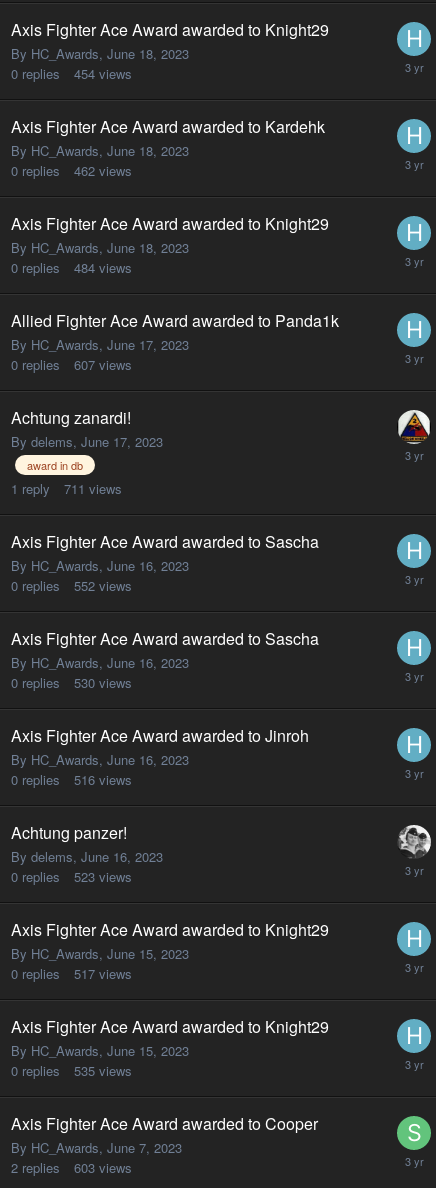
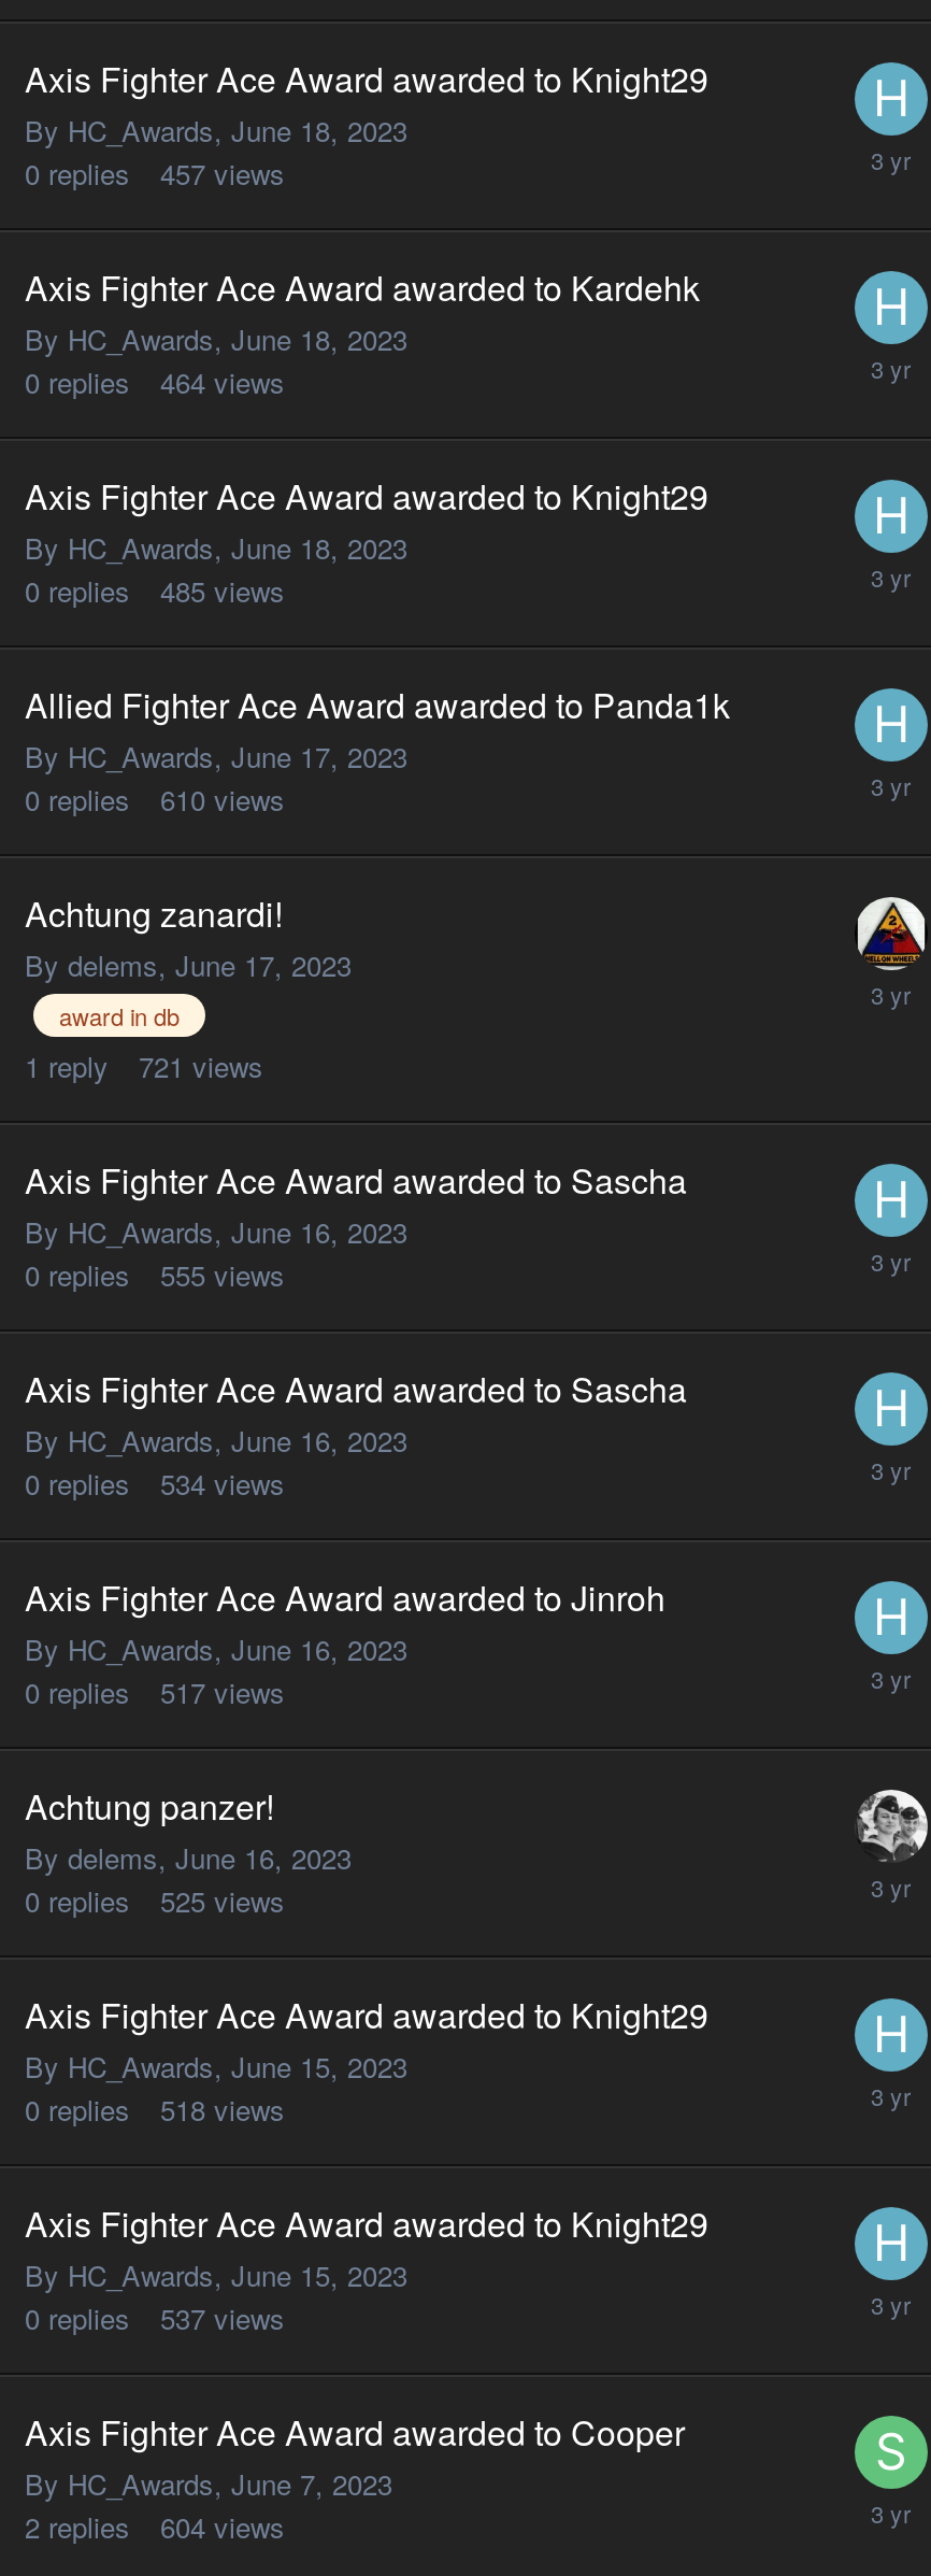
- 0 replies 454 views
+ 0 replies 457 views

- 0 replies 462 views
+ 0 replies 464 views

- 0 replies 484 views
+ 0 replies 485 views

- 0 replies 607 views
+ 0 replies 610 views

- 1 reply 711 views
+ 1 reply 721 views

- 0 replies 552 views
+ 0 replies 555 views

- 0 replies 530 views
+ 0 replies 534 views

- 0 replies 516 views
+ 0 replies 517 views

- 0 replies 523 views
+ 0 replies 525 views

- 0 replies 517 views
+ 0 replies 518 views

- 0 replies 535 views
+ 0 replies 537 views

- 2 replies 603 views
+ 2 replies 604 views
